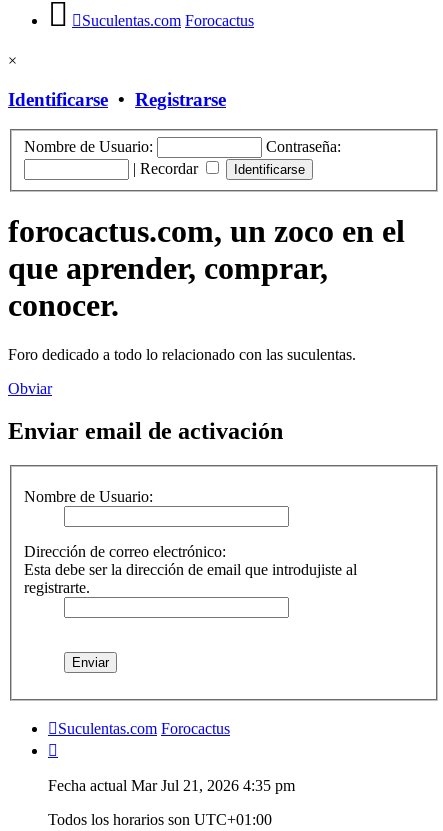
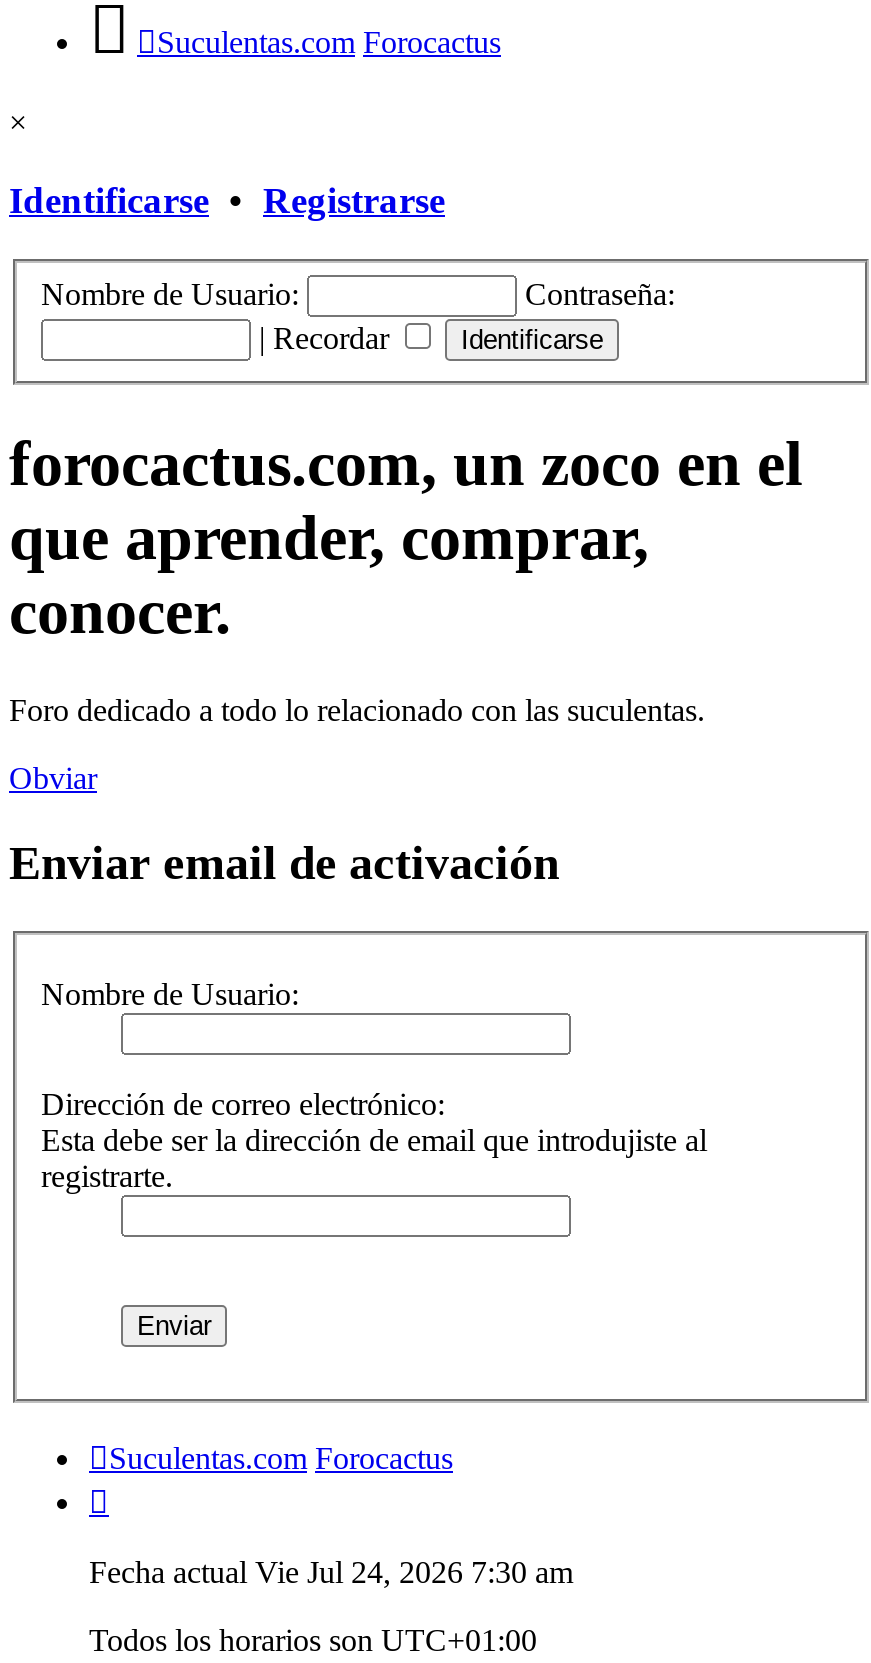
- Fecha actual Mar Jul 21, 2026 4:35 pm
+ Fecha actual Vie Jul 24, 2026 7:30 am
